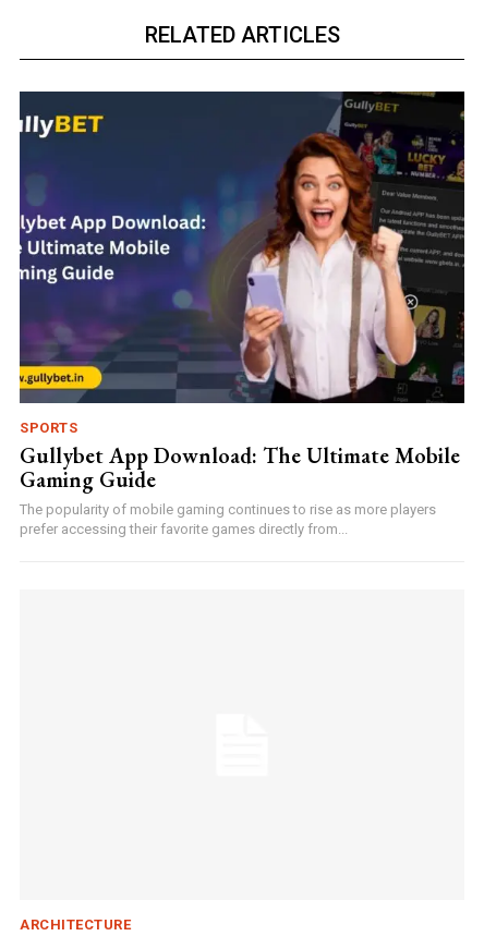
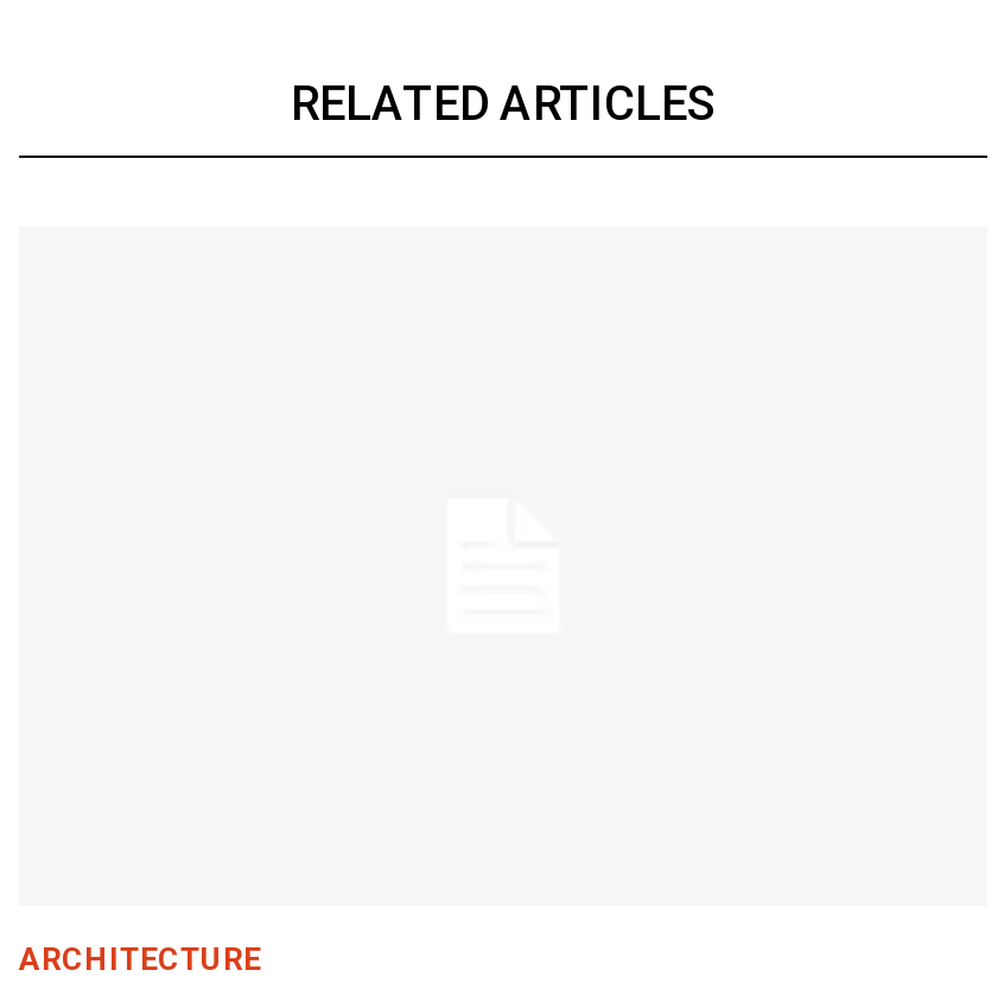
- [image]
- SPORTS
- Gullybet App Download: The Ultimate Mobile
- Gaming Guide
- The popularity of mobile gaming continues to rise as more players
- prefer accessing their favorite games directly from...
